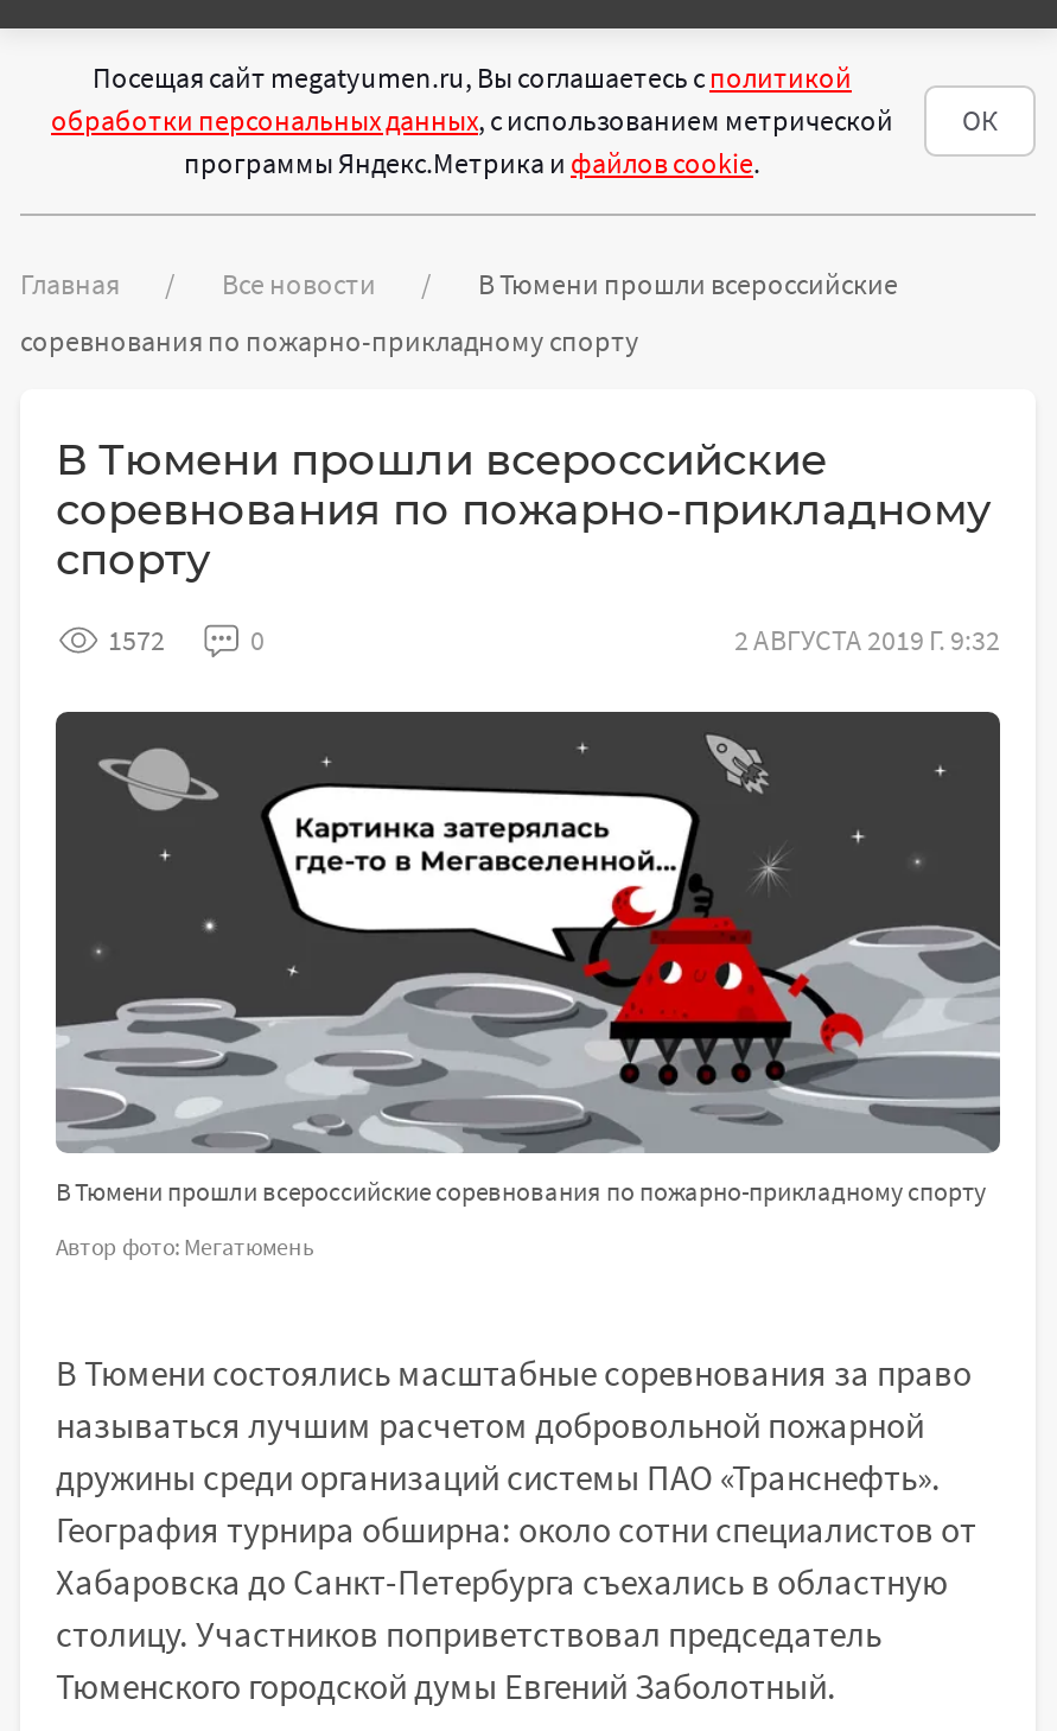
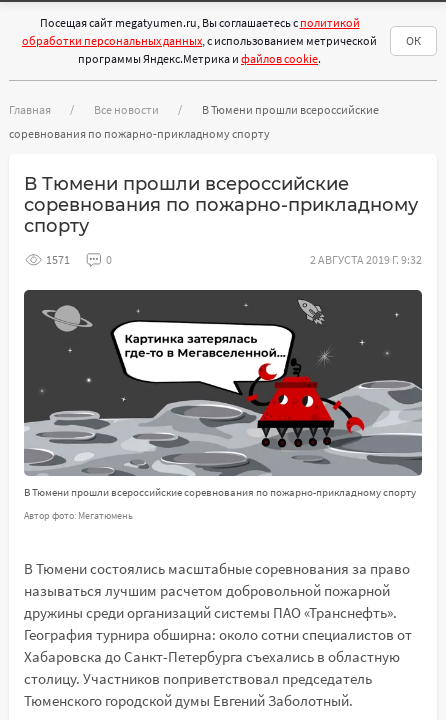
- 1572
+ 1571
